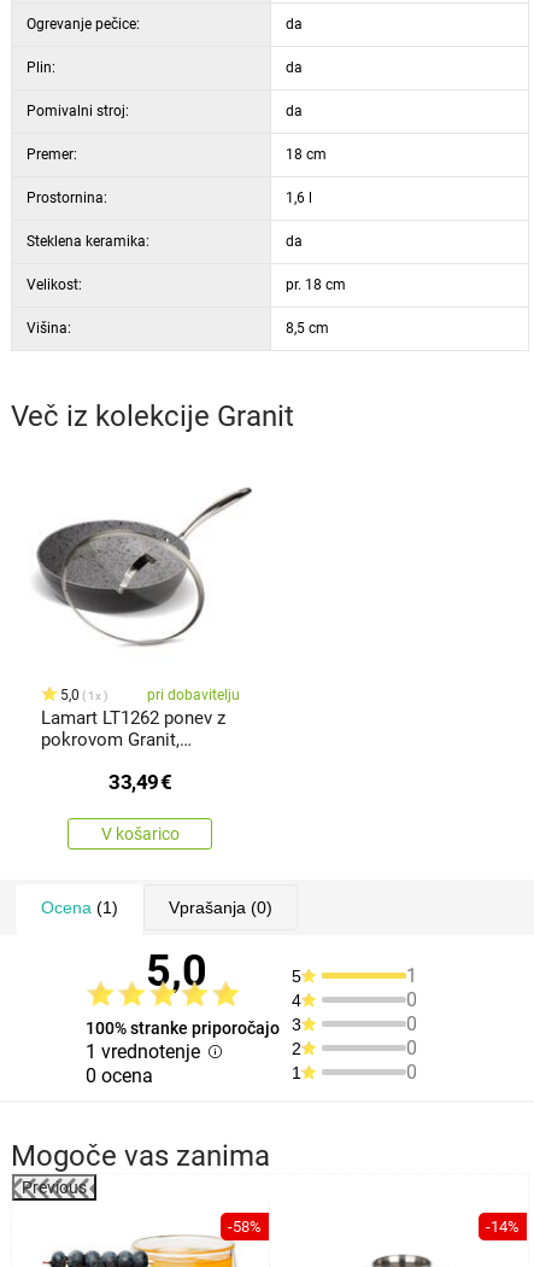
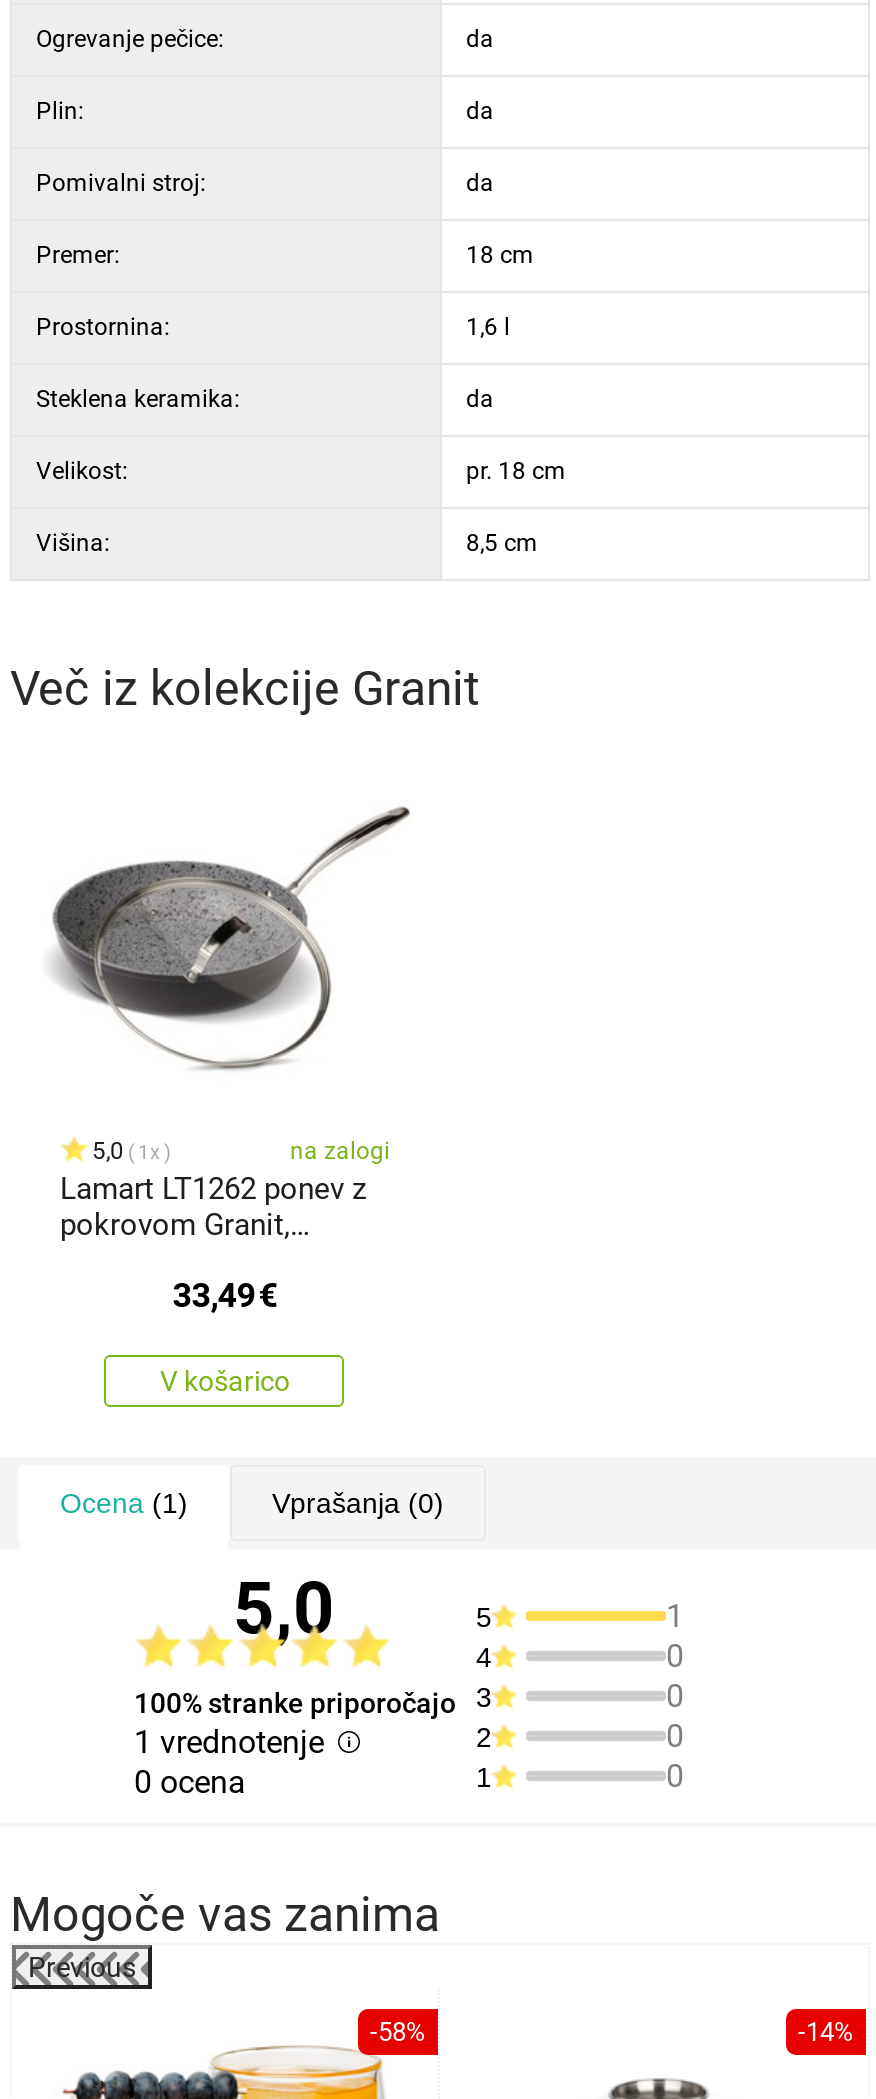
- pri dobavitelju
+ na zalogi
